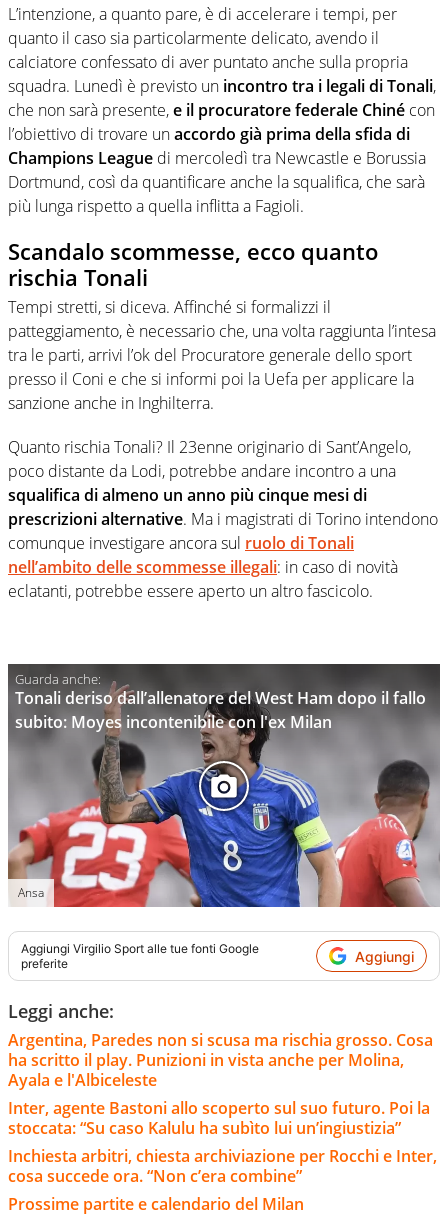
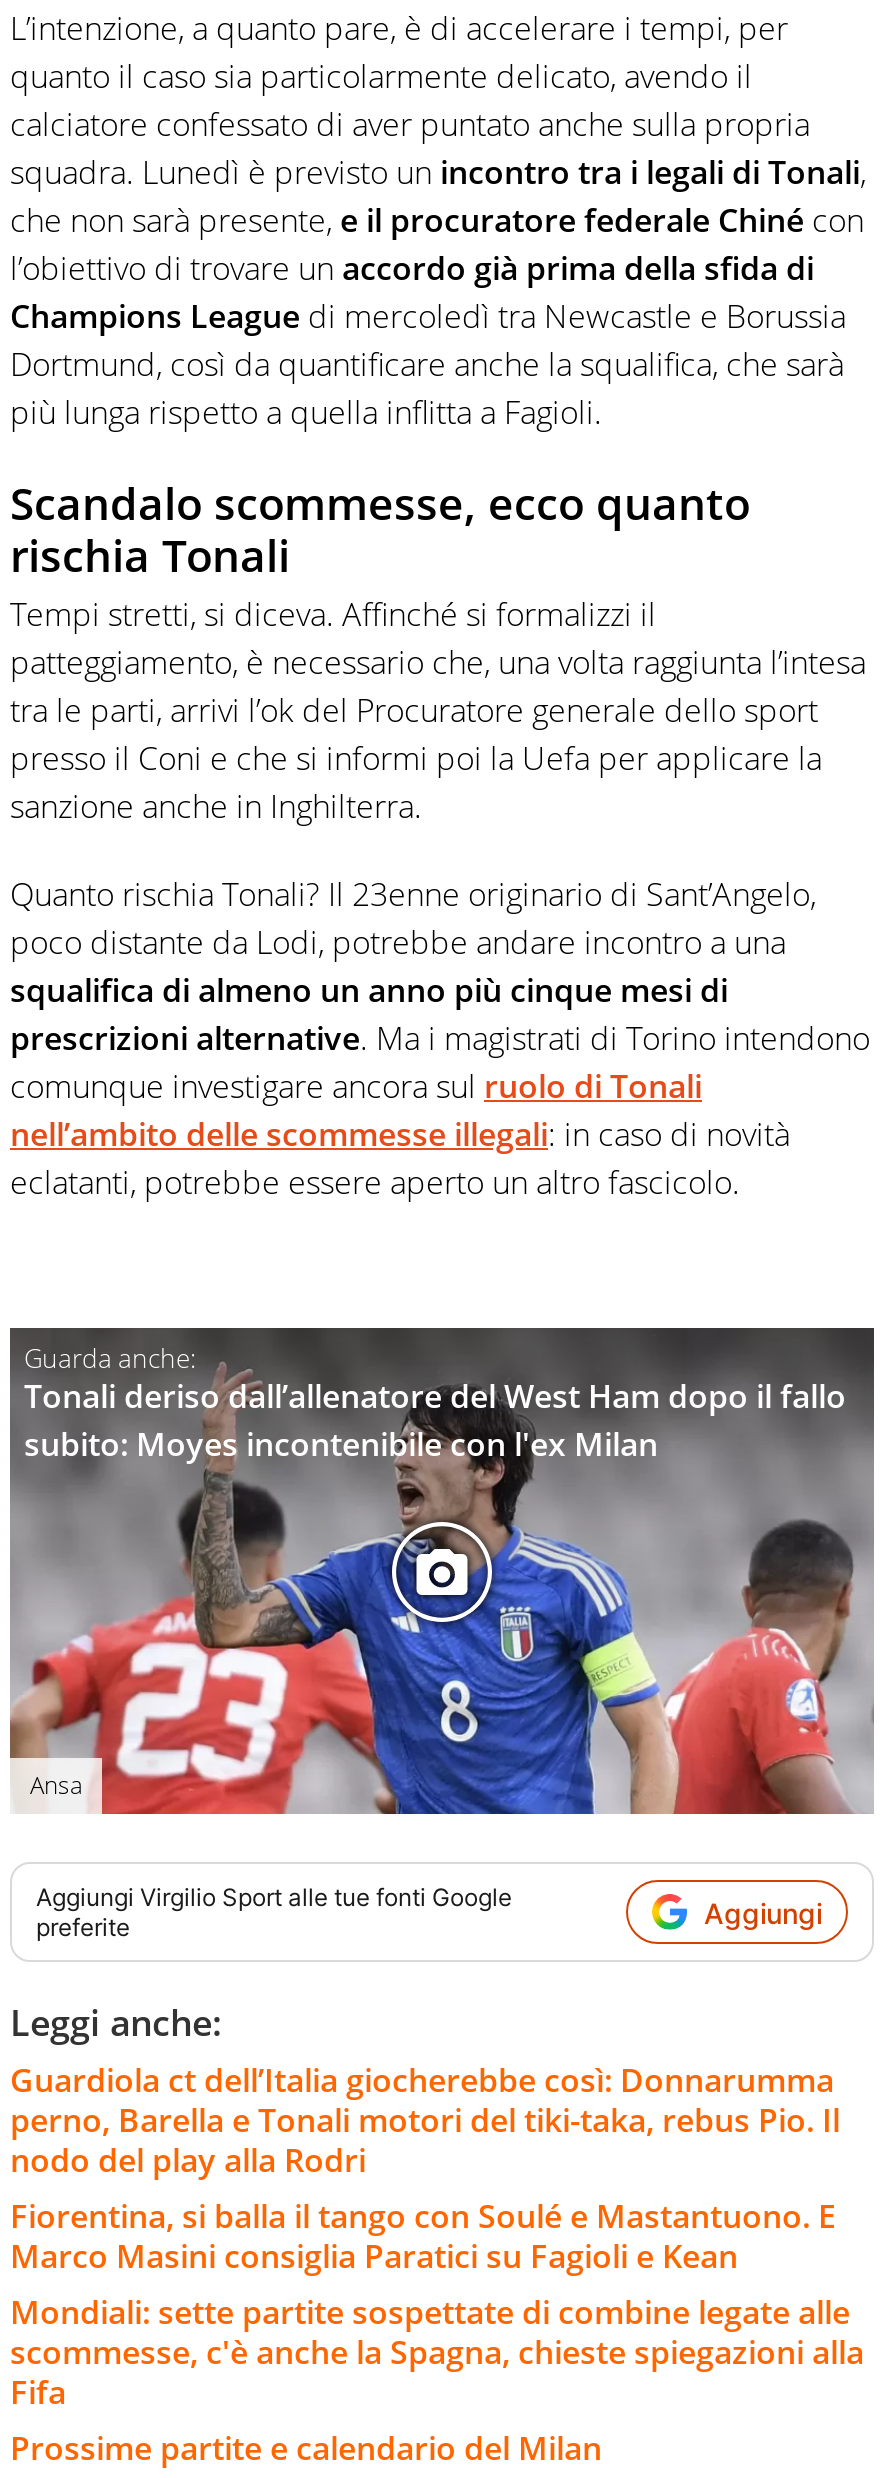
- Argentina, Paredes non si scusa ma rischia grosso. Cosa
- ha scritto il play. Punizioni in vista anche per Molina,
- Ayala e l'Albiceleste
- Inter, agente Bastoni allo scoperto sul suo futuro. Poi la
- stoccata: “Su caso Kalulu ha subìto lui un’ingiustizia”
- Inchiesta arbitri, chiesta archiviazione per Rocchi e Inter,
- cosa succede ora. “Non c’era combine”
+ Guardiola ct dell’Italia giocherebbe così: Donnarumma
+ perno, Barella e Tonali motori del tiki-taka, rebus Pio. Il
+ nodo del play alla Rodri
+ Fiorentina, si balla il tango con Soulé e Mastantuono. E
+ Marco Masini consiglia Paratici su Fagioli e Kean
+ Mondiali: sette partite sospettate di combine legate alle
+ scommesse, c'è anche la Spagna, chieste spiegazioni alla
+ Fifa
